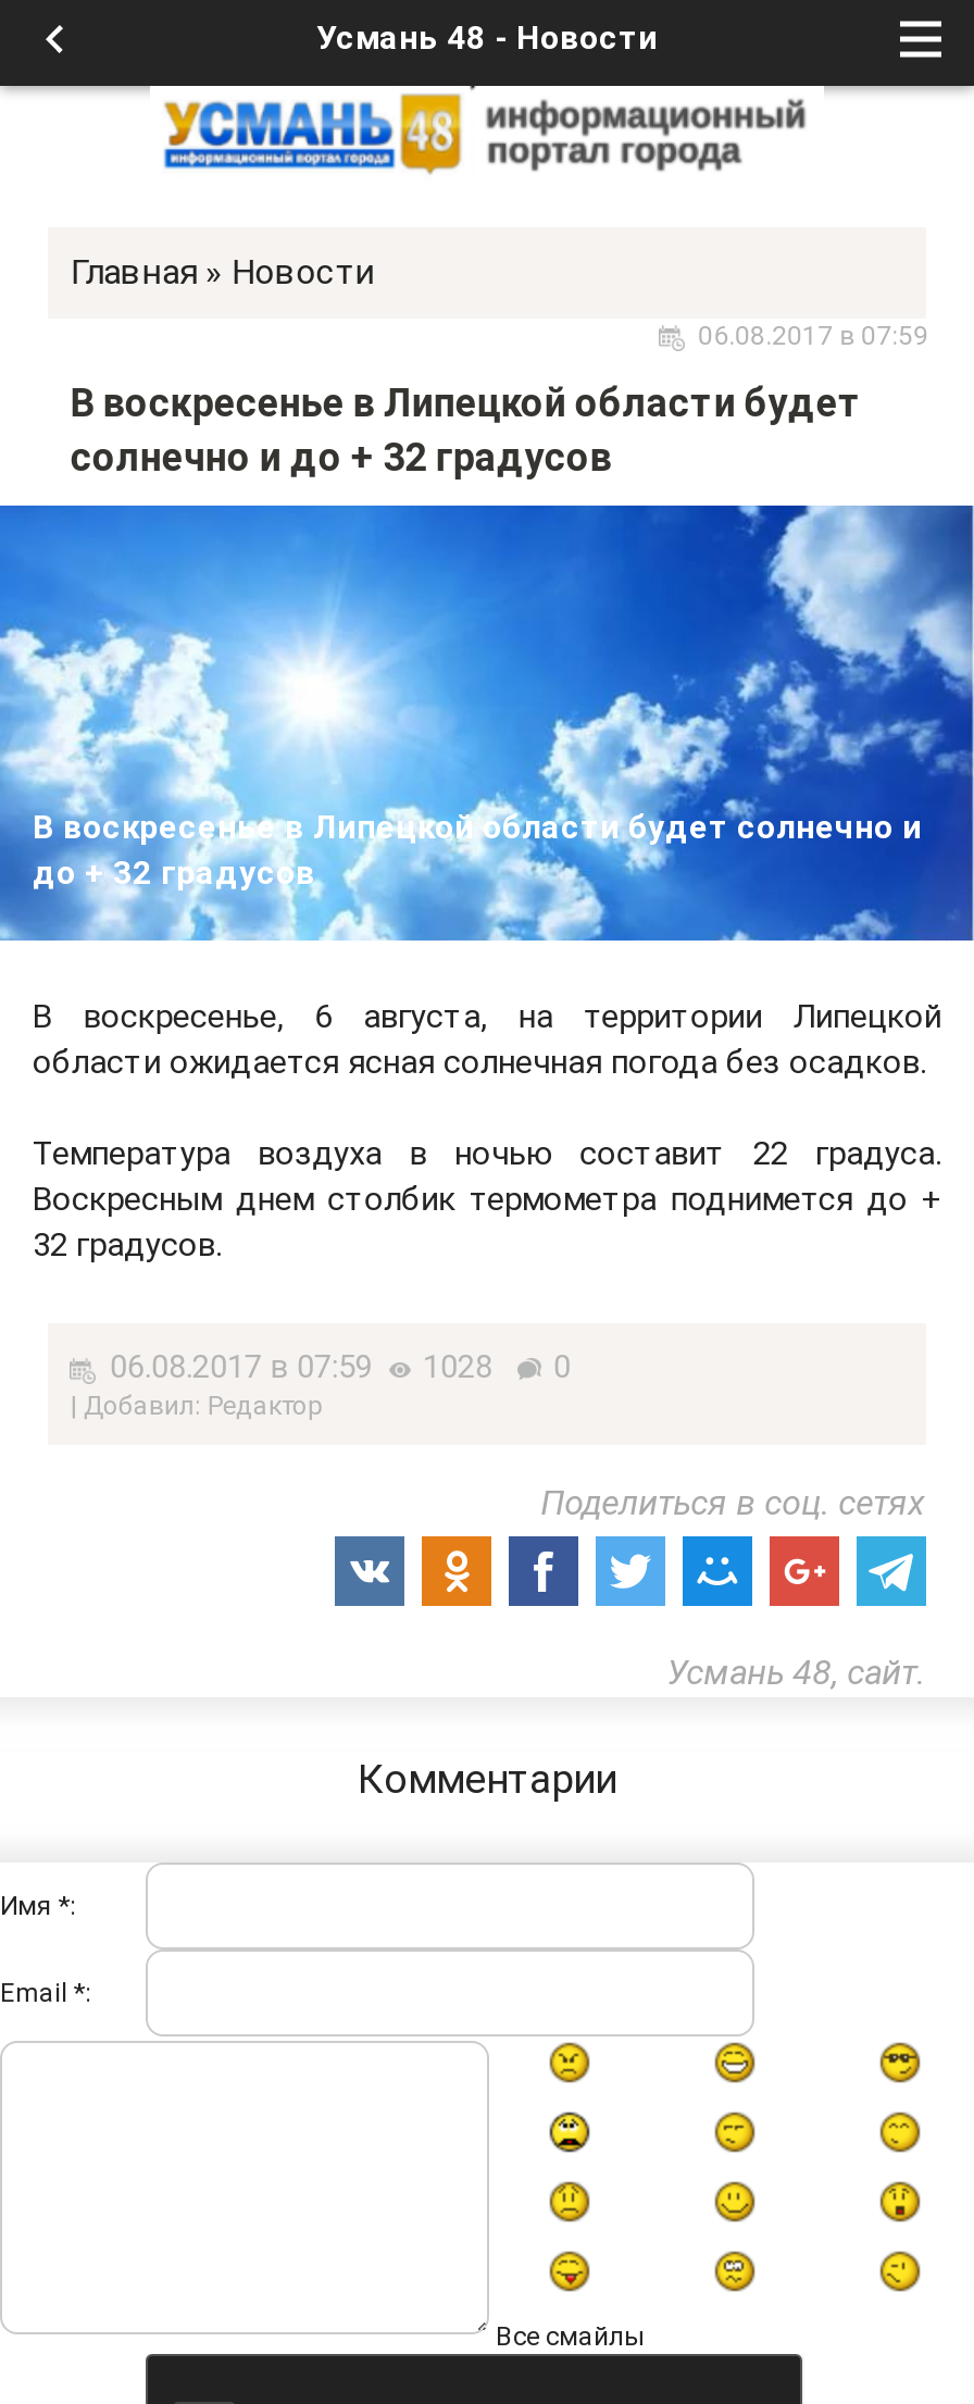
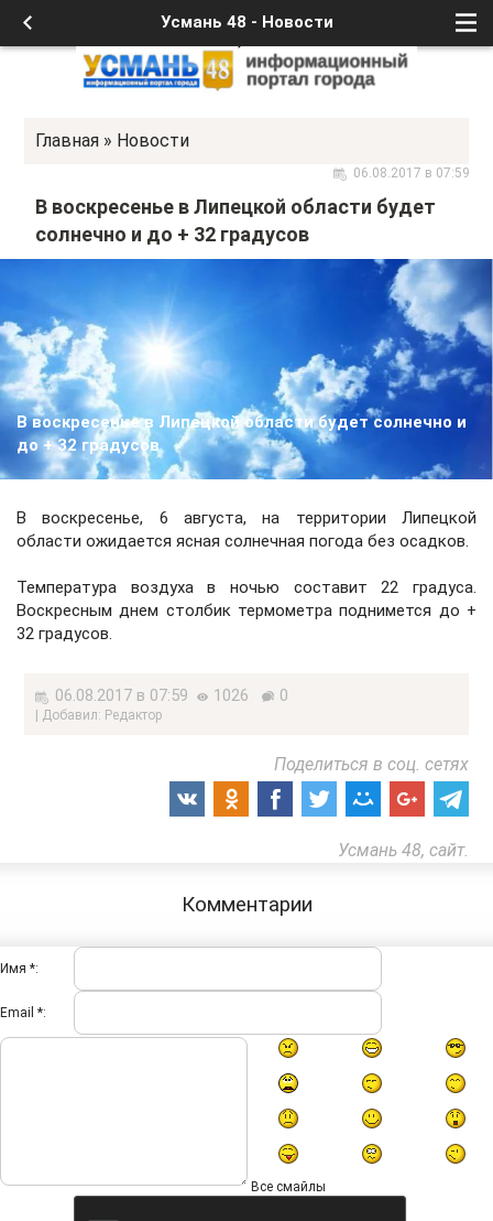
- 06.08.2017 в 07:59 1028 0
+ 06.08.2017 в 07:59 1026 0
